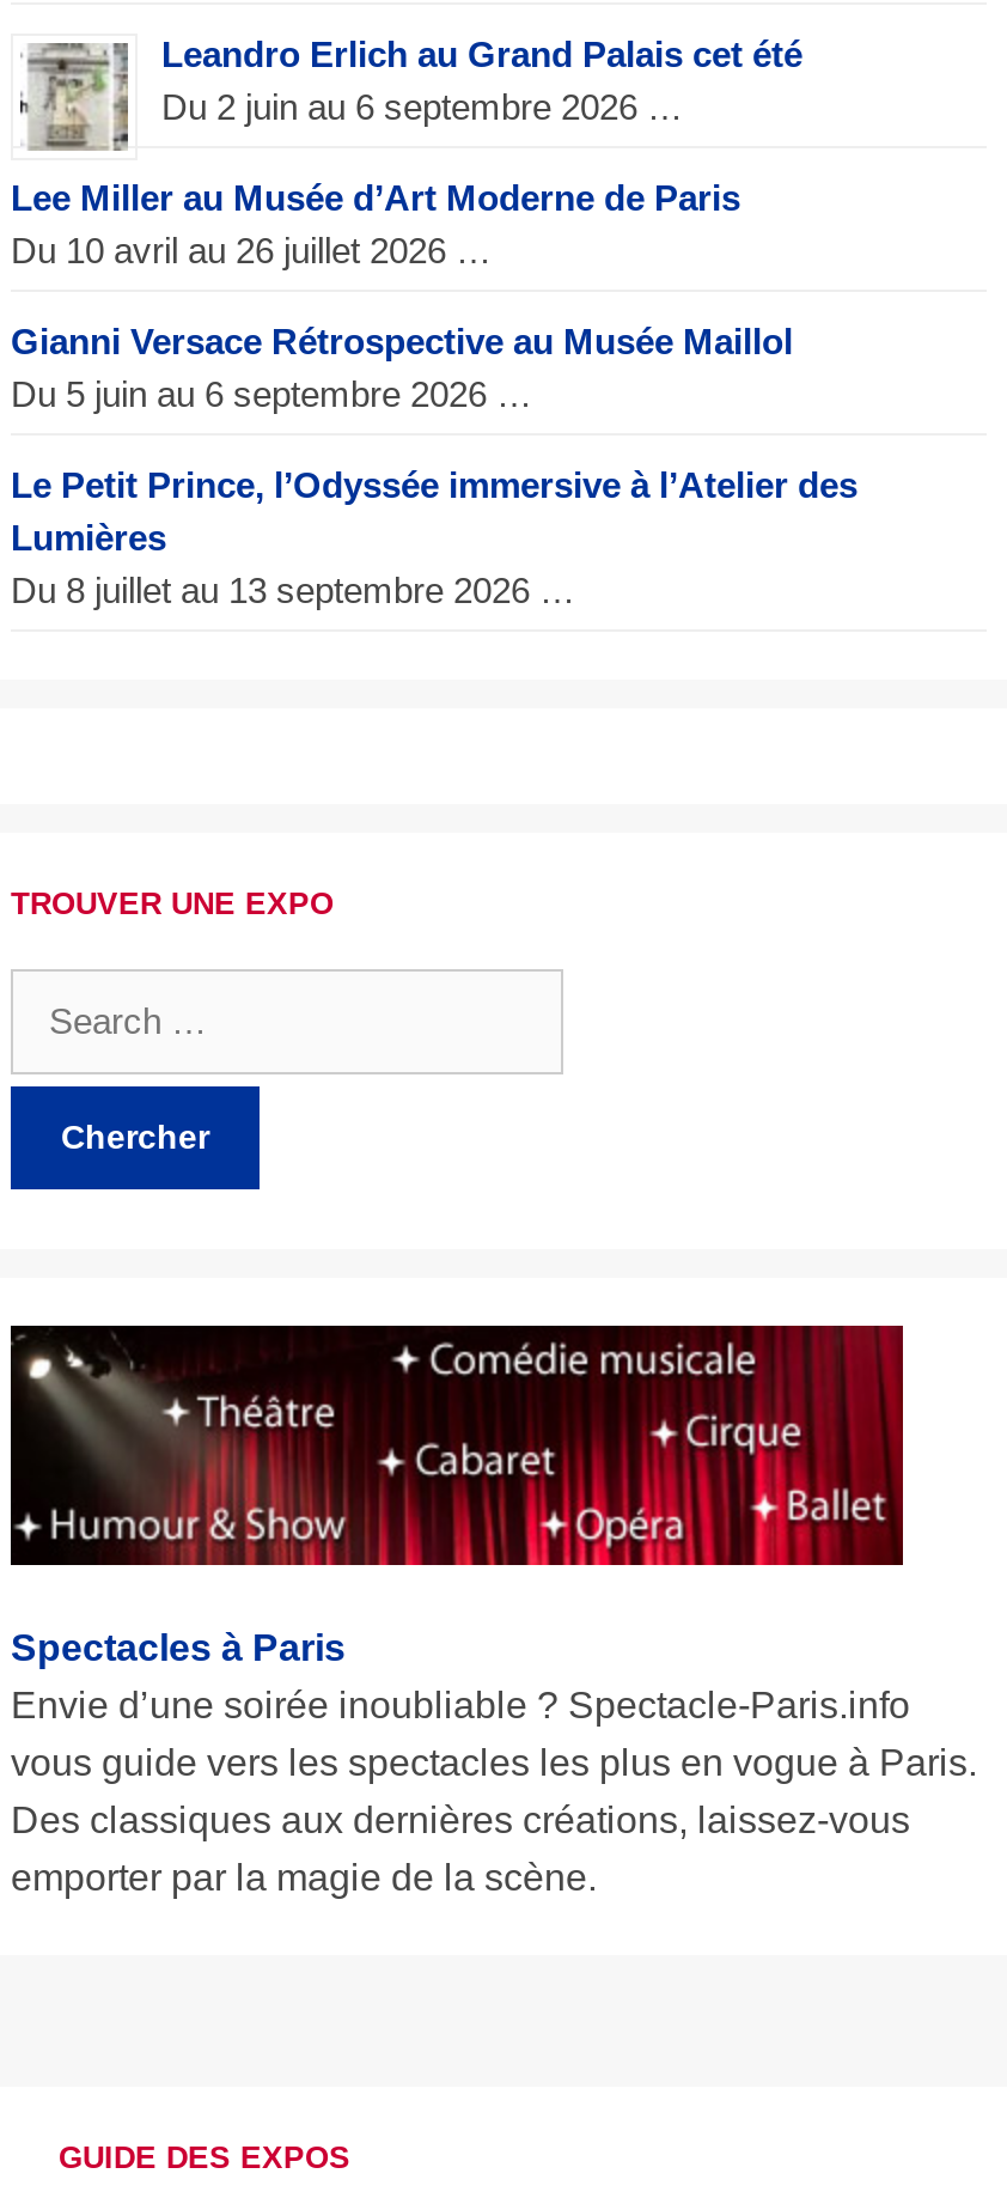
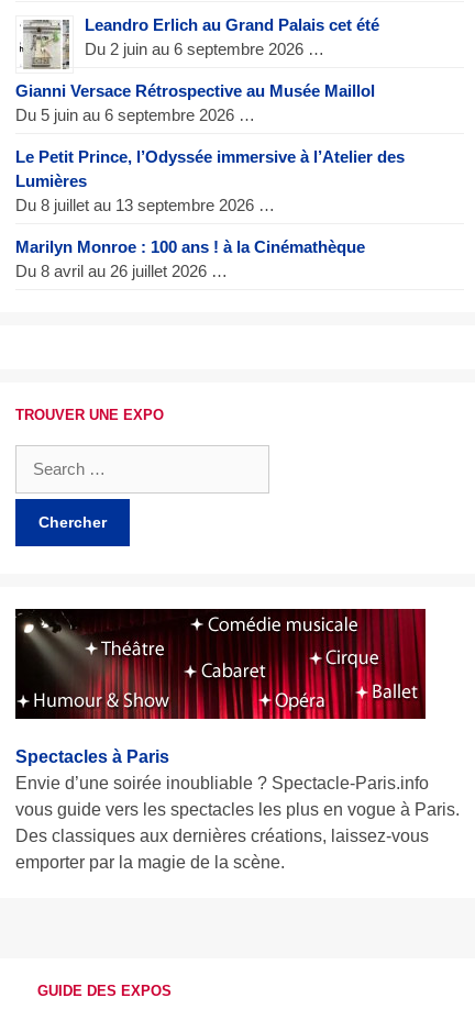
- Lee Miller au Musée d’Art Moderne de Paris
- Du 10 avril au 26 juillet 2026 …

moved up: Gianni Versace Rétrospective au Musée Maillol | Du 5 juin au 6 septembre 2026 … | Le Petit Prince, l’Odyssée immersive à l’Atelier des | Lumières | Du 8 juillet au 13 septembre 2026 …

+ Marilyn Monroe : 100 ans ! à la Cinémathèque
+ Du 8 avril au 26 juillet 2026 …
